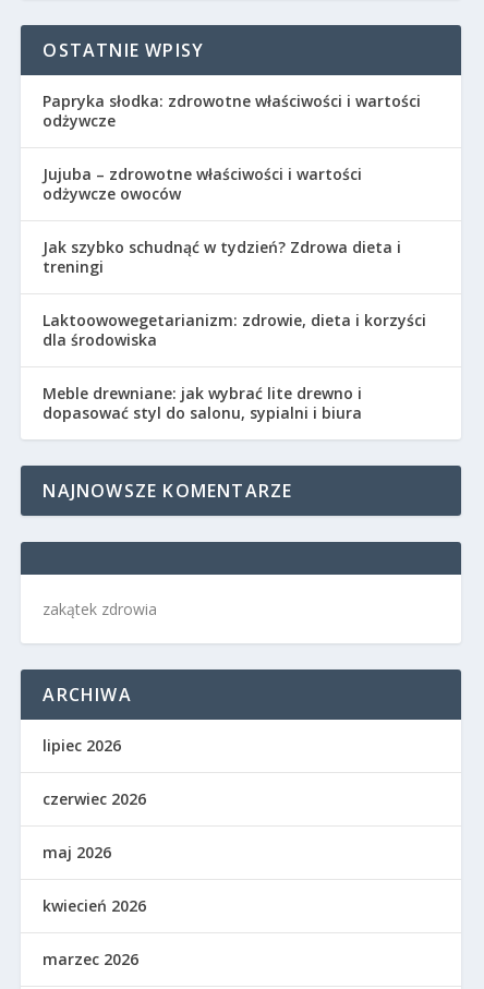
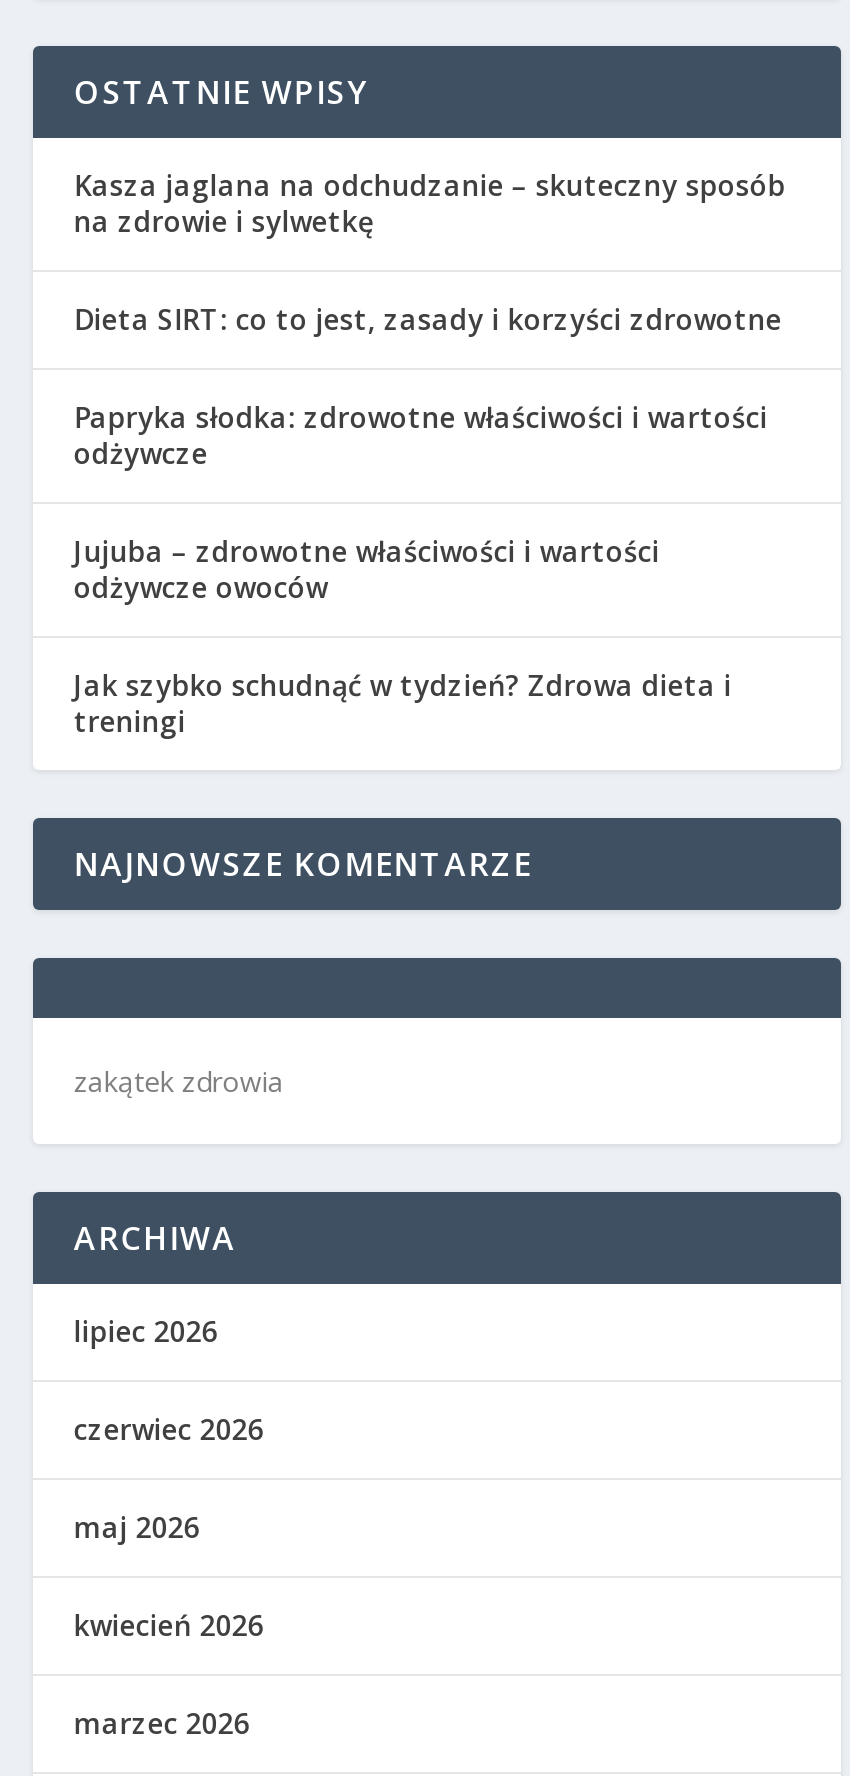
+ Kasza jaglana na odchudzanie – skuteczny sposób
+ na zdrowie i sylwetkę
+ Dieta SIRT: co to jest, zasady i korzyści zdrowotne

moved down: Papryka słodka: zdrowotne właściwości i wartości | odżywcze | Jujuba – zdrowotne właściwości i wartości | odżywcze owoców | Jak szybko schudnąć w tydzień? Zdrowa dieta i | treningi

- Laktoowowegetarianizm: zdrowie, dieta i korzyści
- dla środowiska
- Meble drewniane: jak wybrać lite drewno i
- dopasować styl do salonu, sypialni i biura
